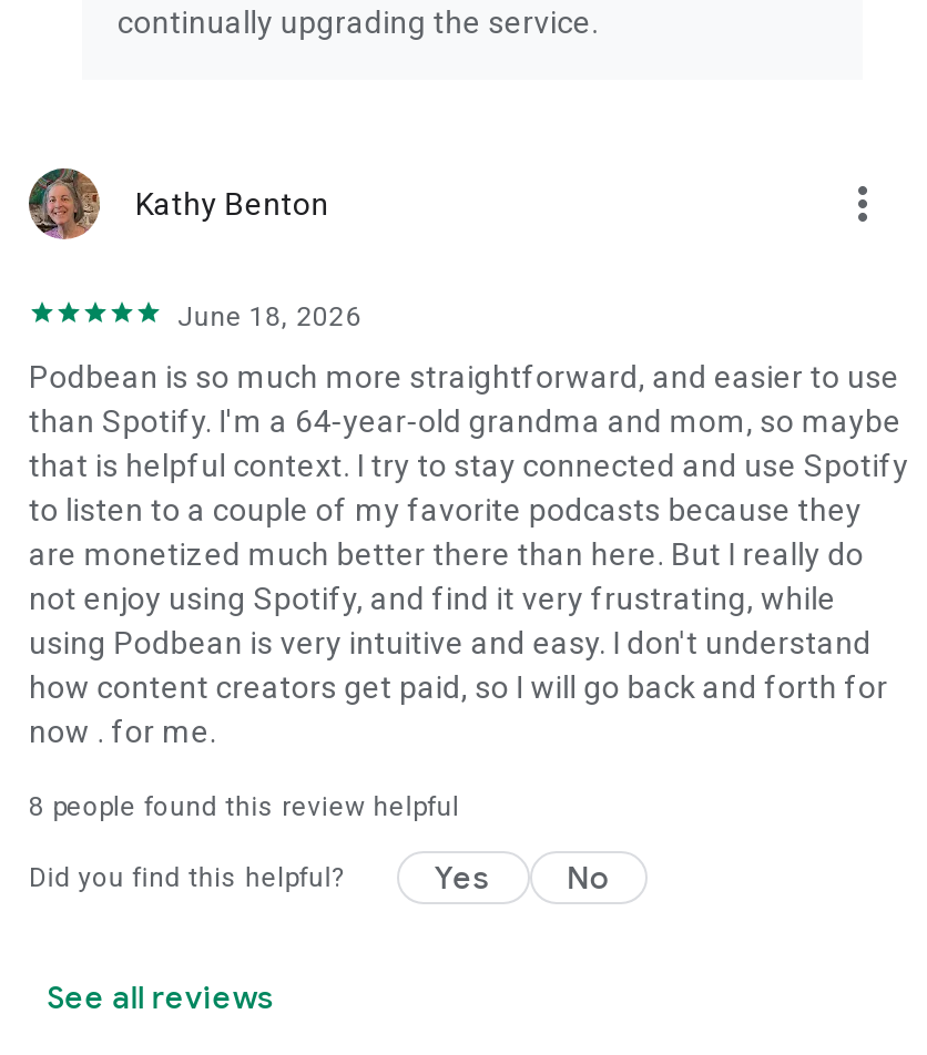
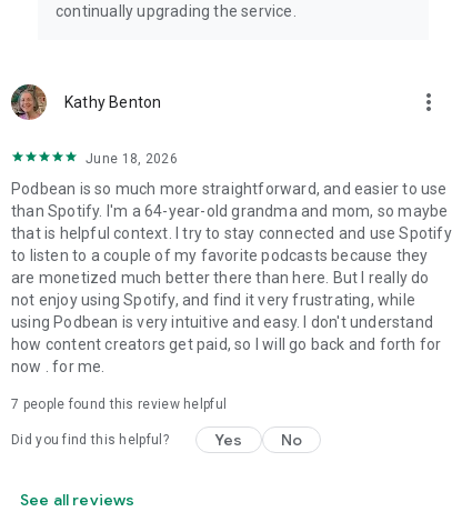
- 8 people found this review helpful
+ 7 people found this review helpful
